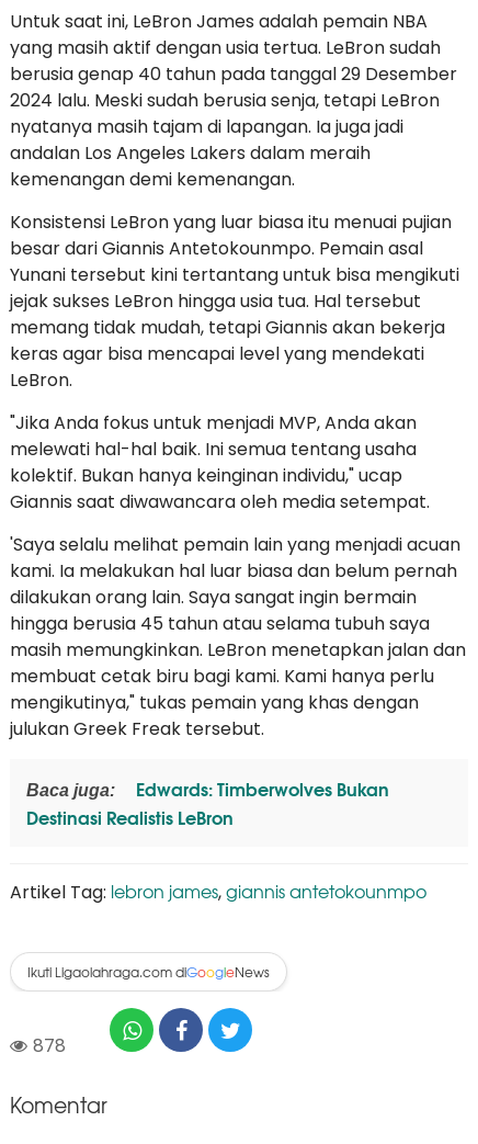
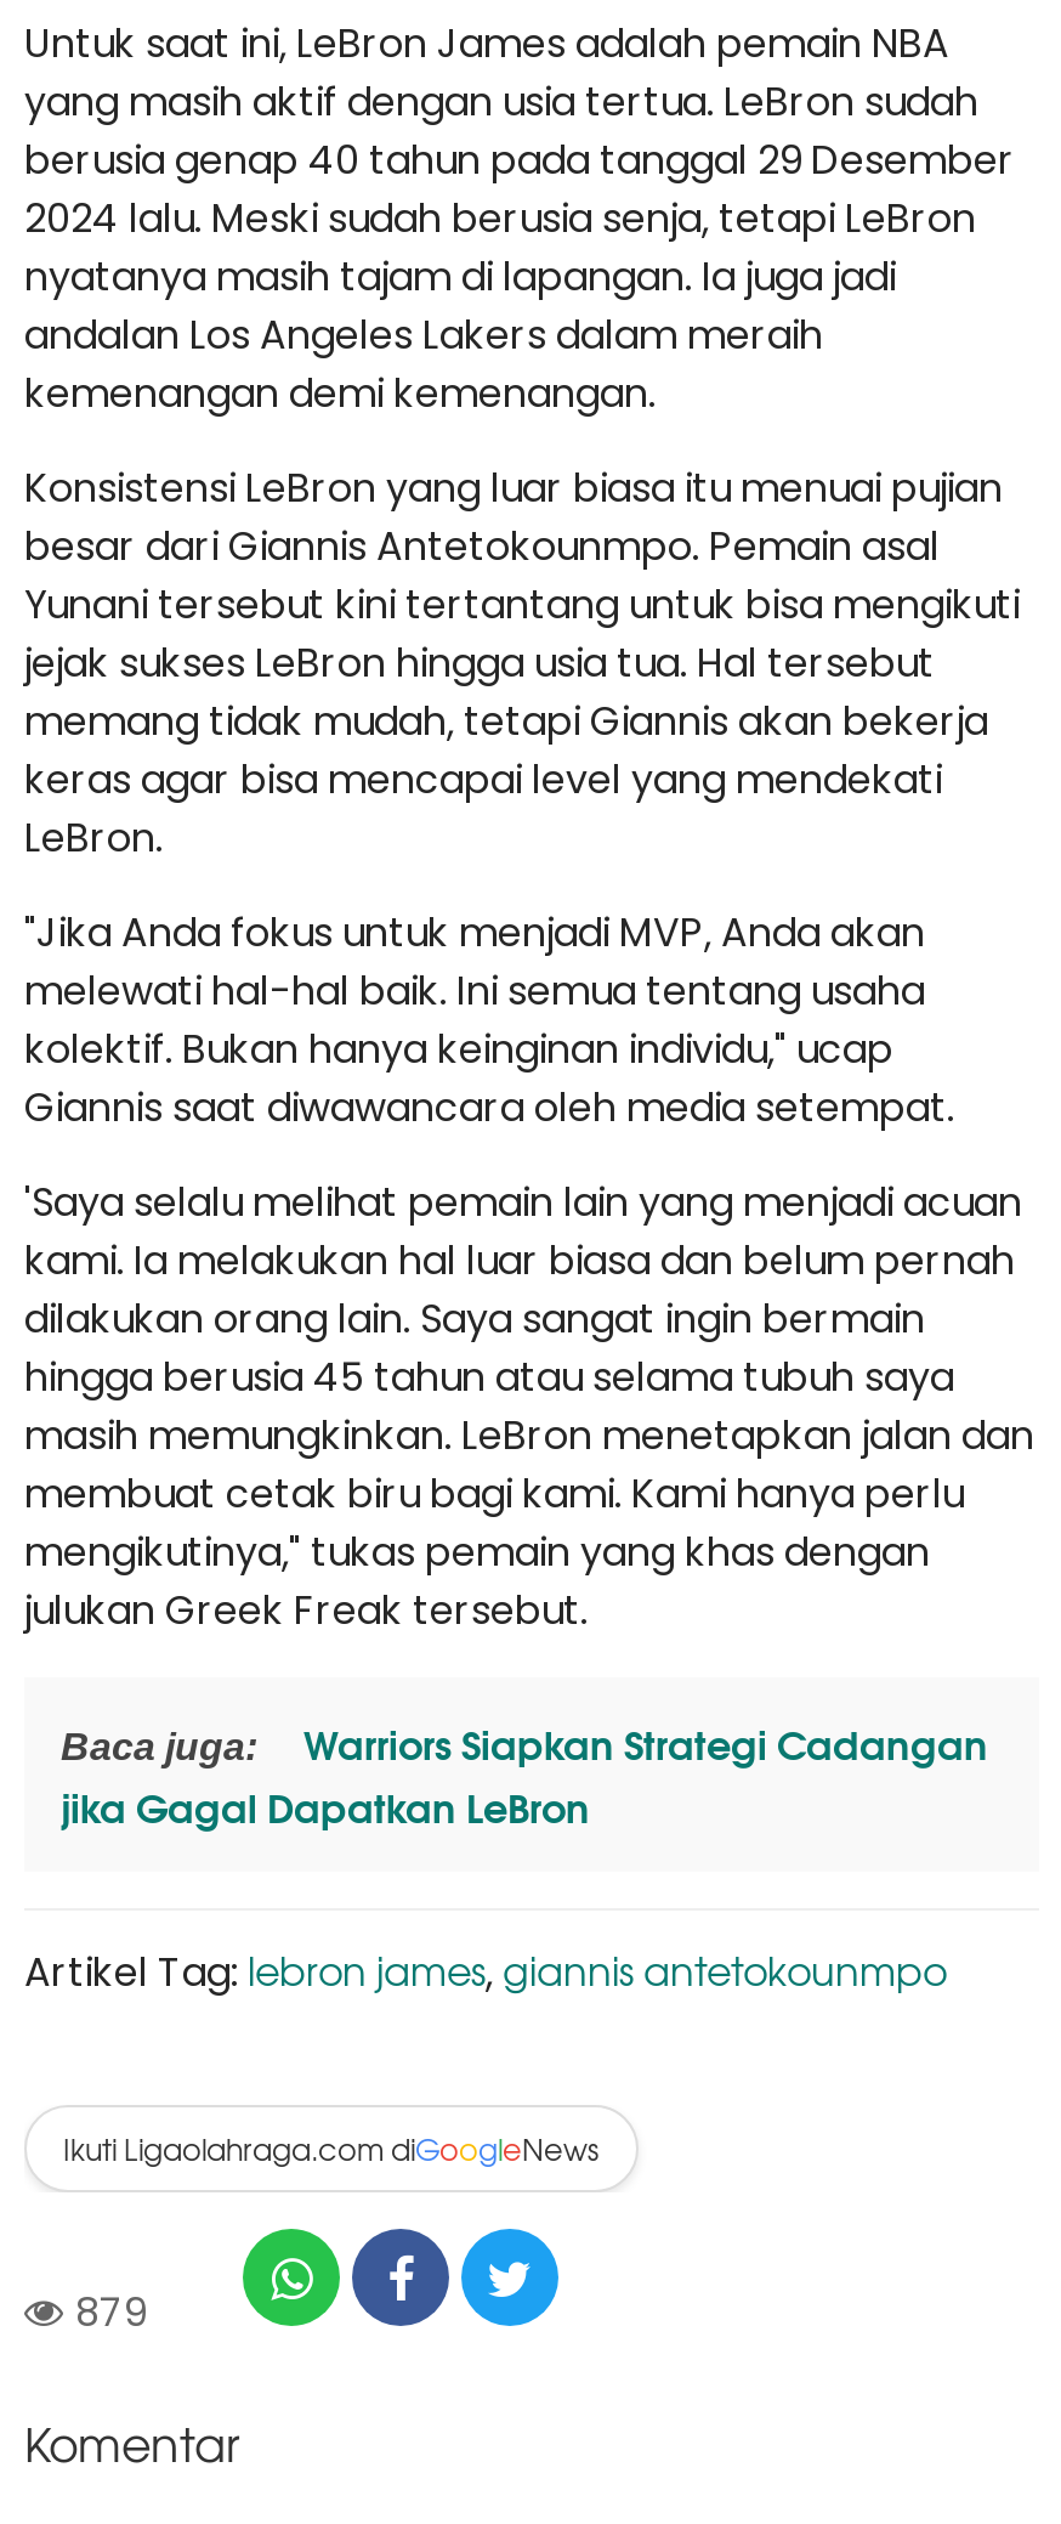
- Edwards: Timberwolves Bukan
- Destinasi Realistis LeBron
+ Warriors Siapkan Strategi Cadangan
+ jika Gagal Dapatkan LeBron

- 878
+ 879
